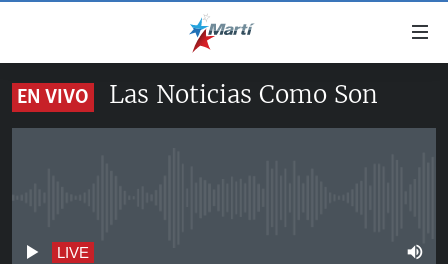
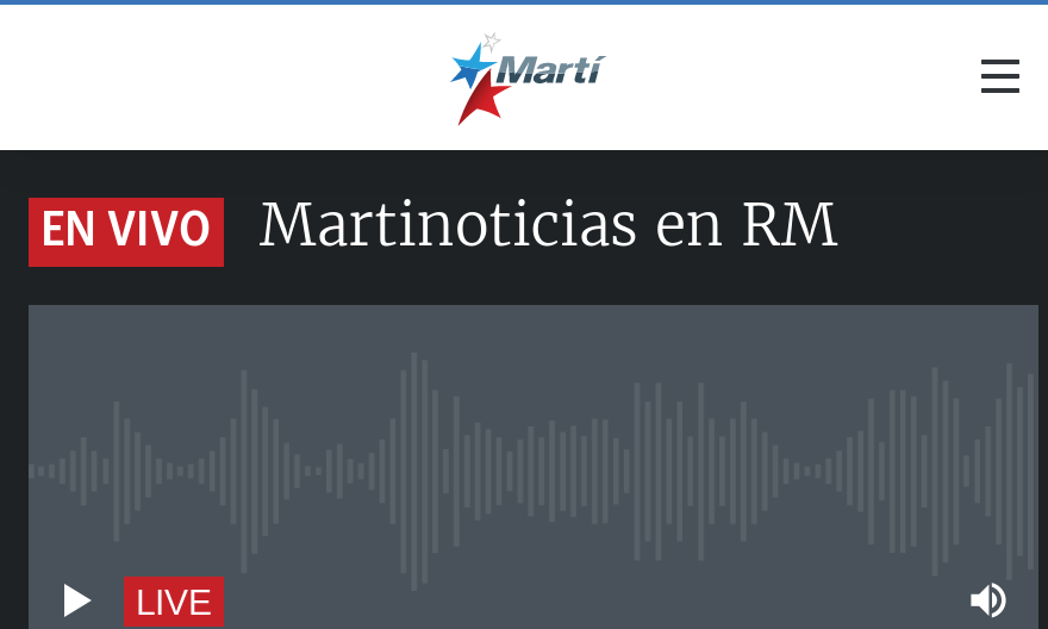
- Las Noticias Como Son
+ Martinoticias en RM
